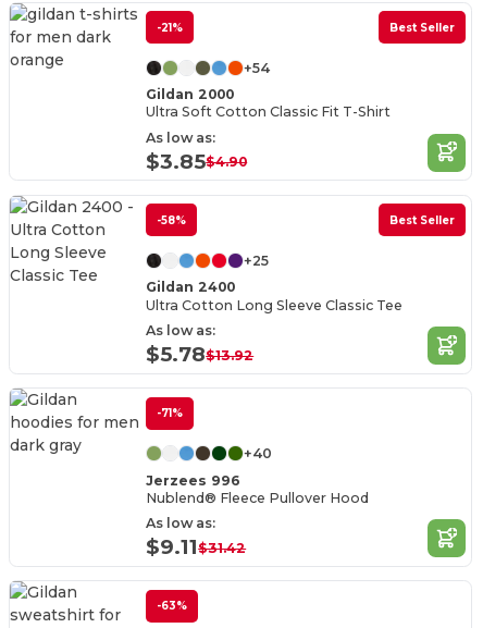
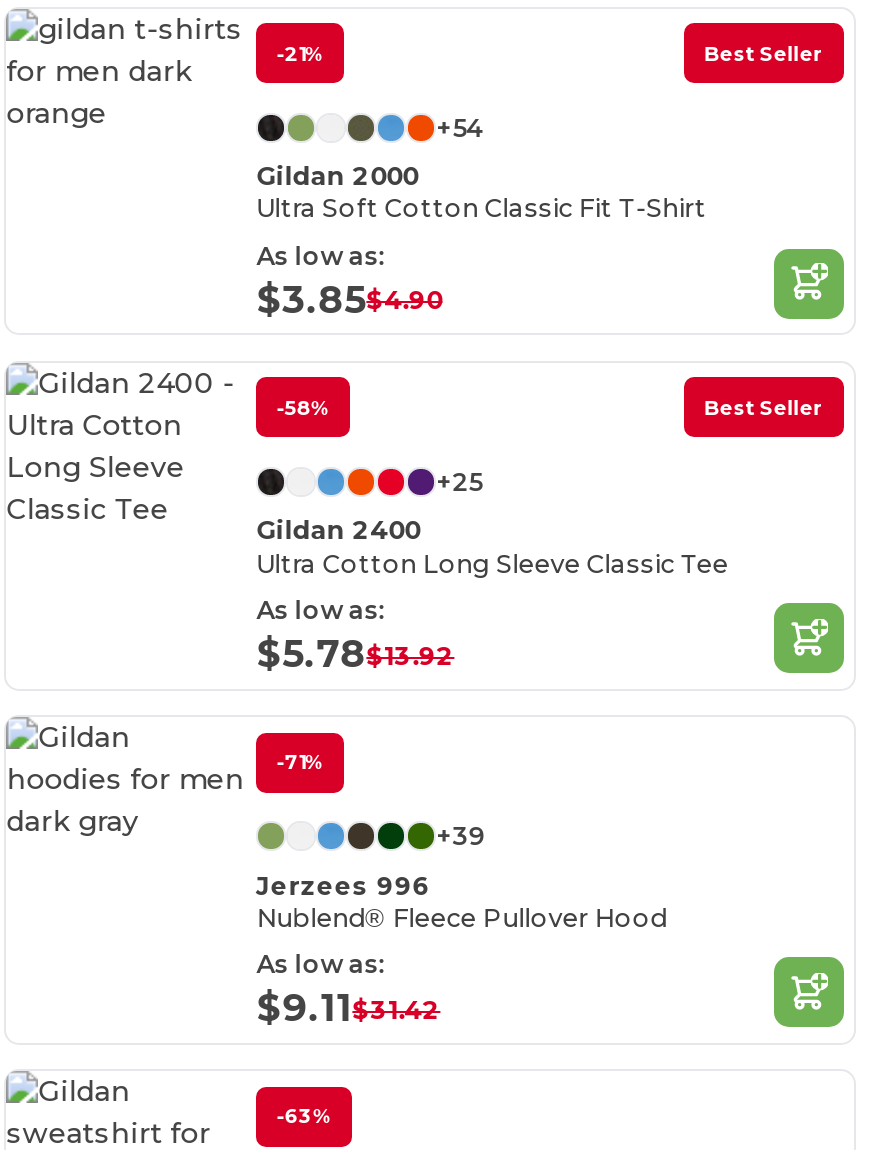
- +40
+ +39
